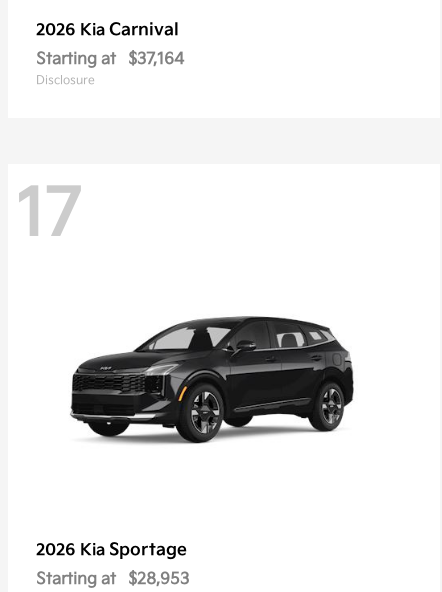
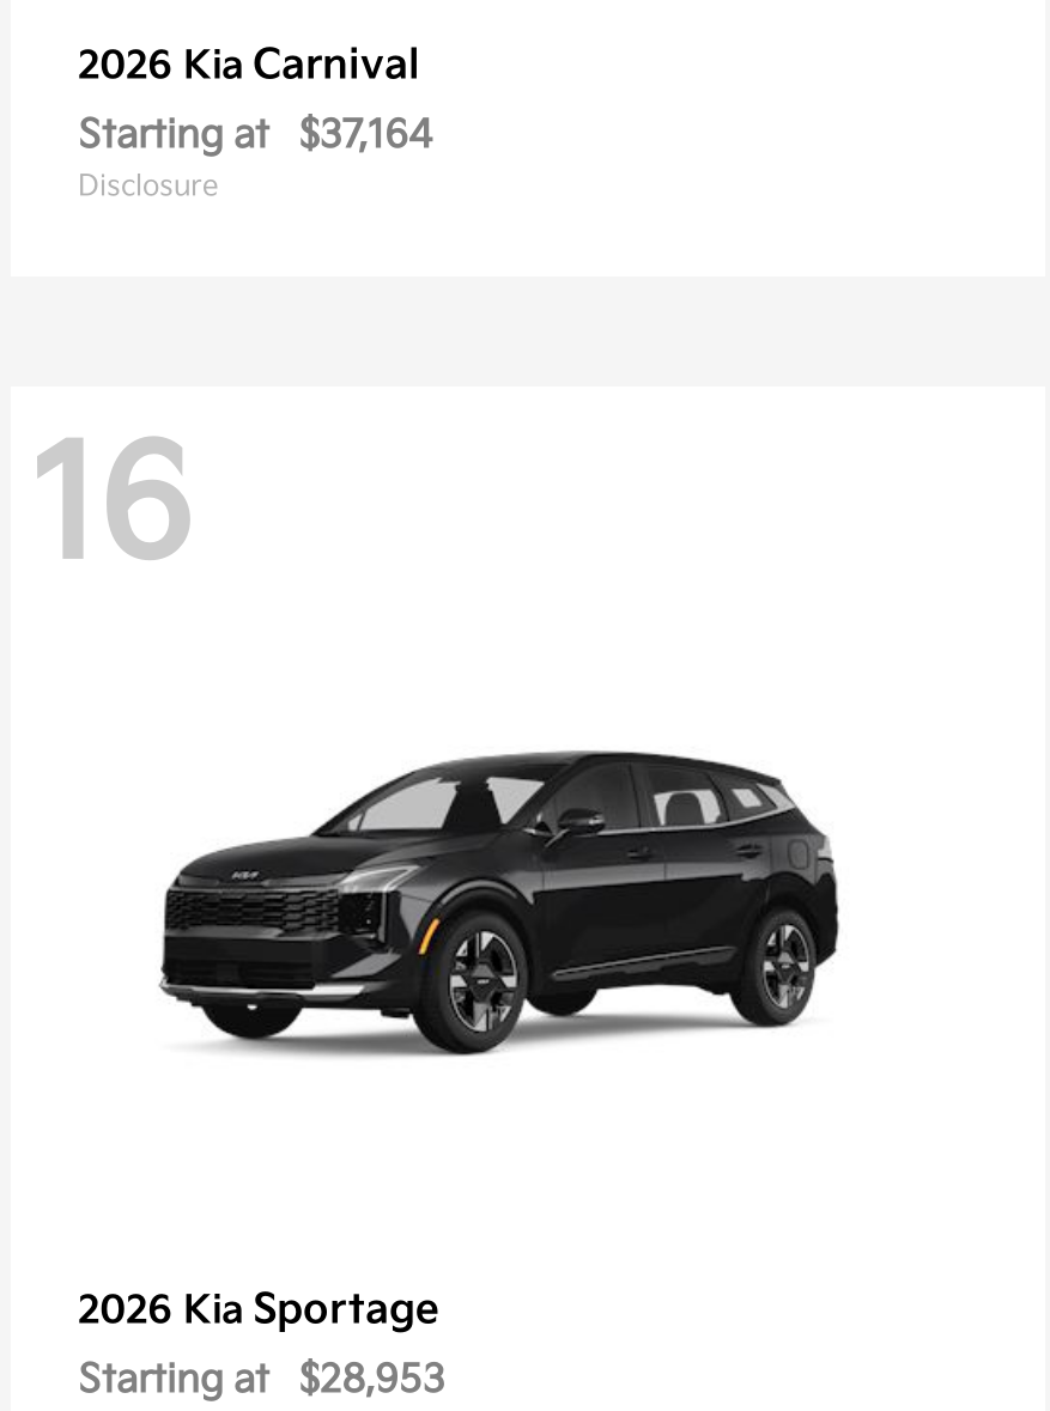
- 17
+ 16
